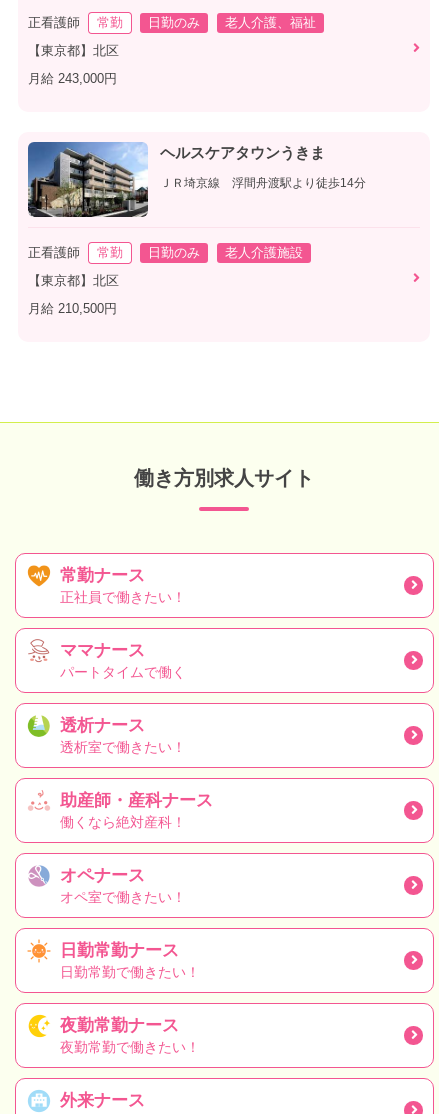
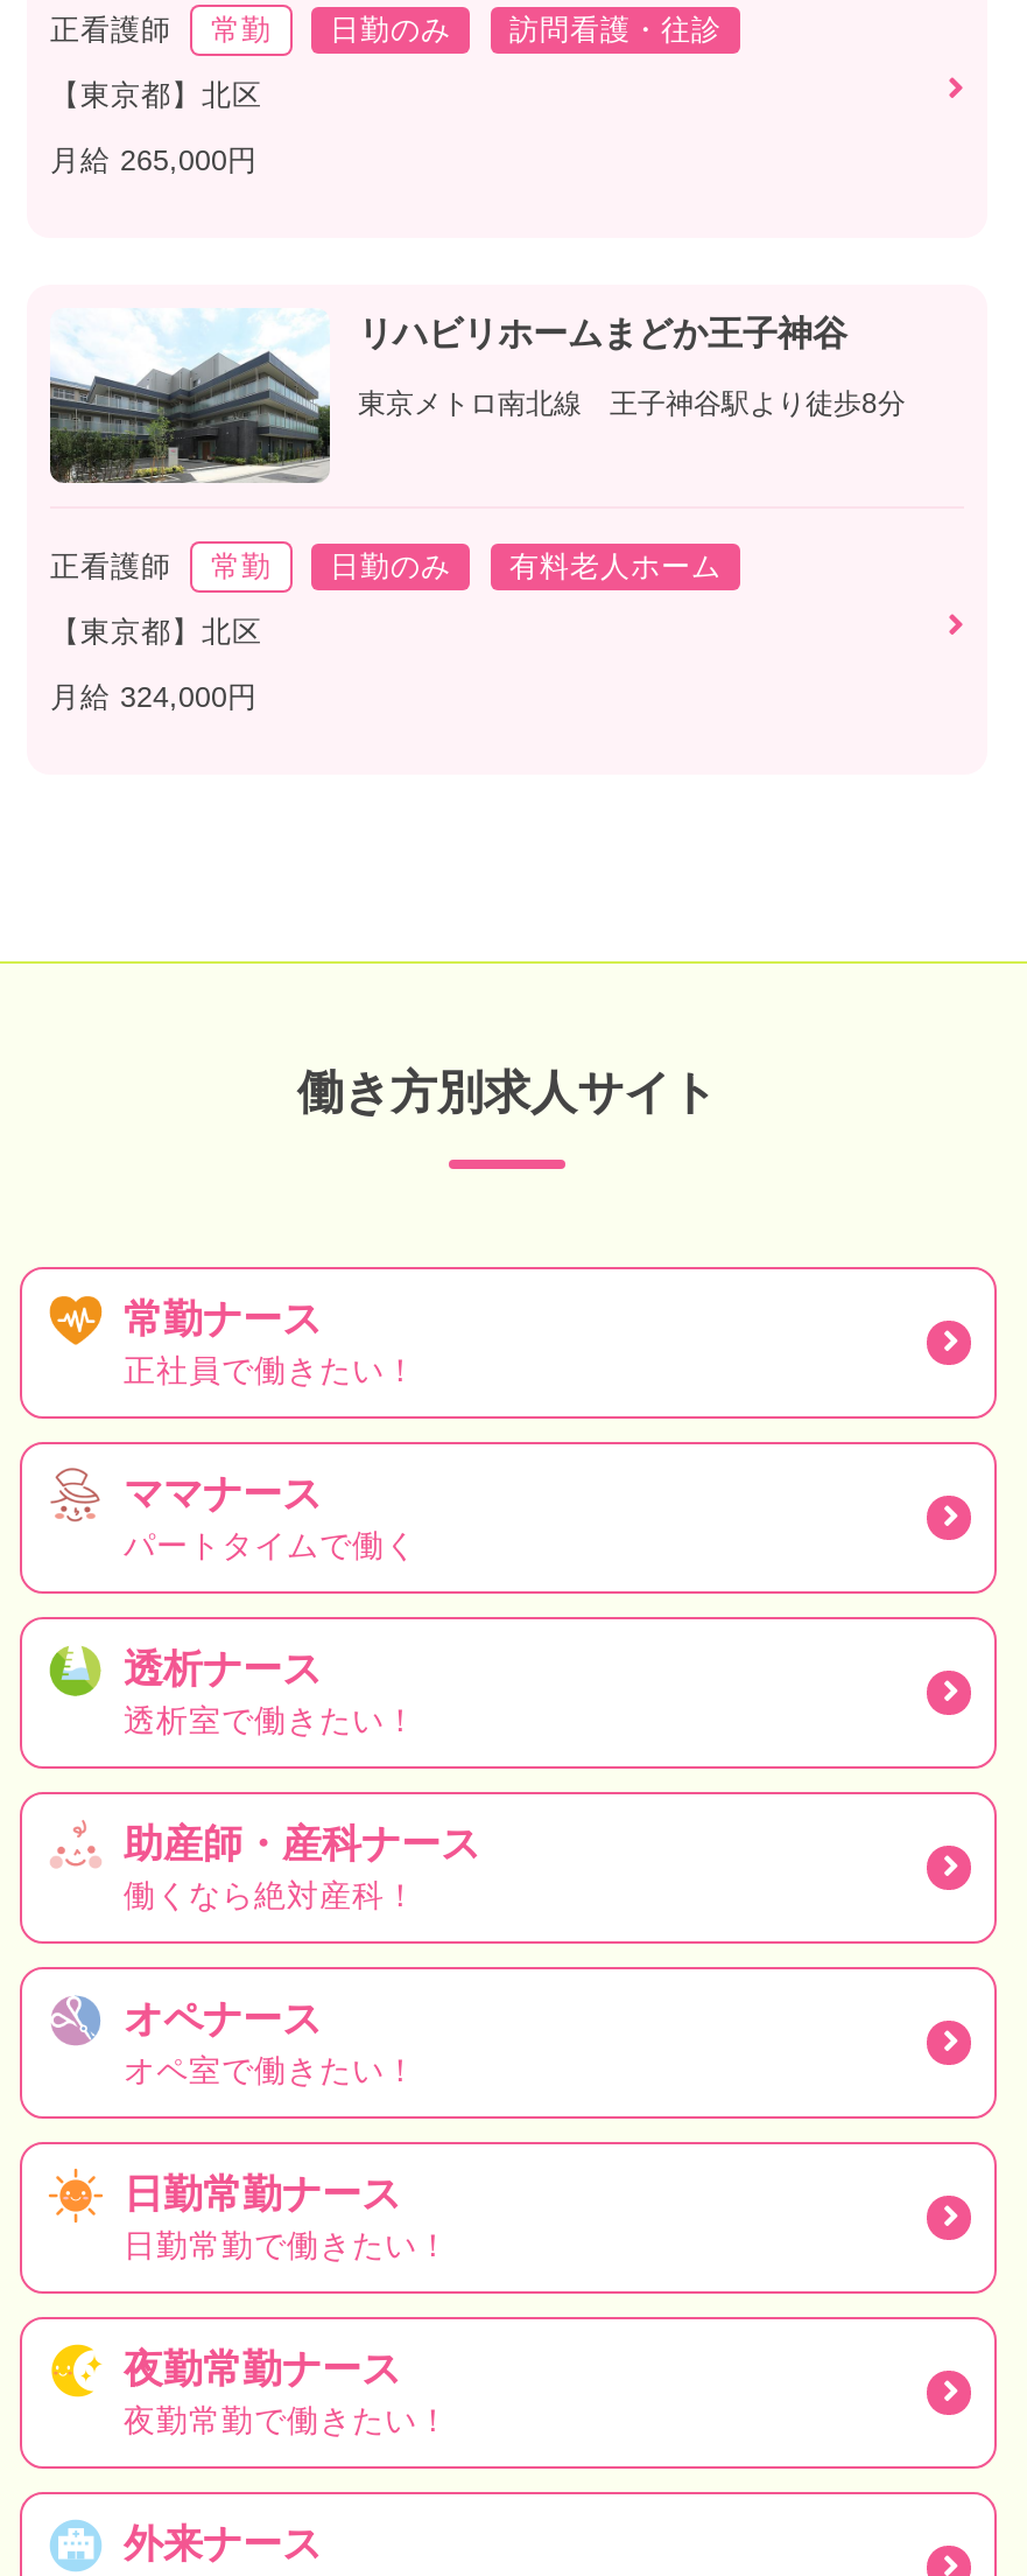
- 老人介護、福祉
+ 訪問看護・往診

- 月給 243,000円
+ 月給 265,000円

- [image]
- ヘルスケアタウンうきま
+ [image]
+ リハビリホームまどか王子神谷

- ＪＲ埼京線 浮間舟渡駅より徒歩14分
+ 東京メトロ南北線 王子神谷駅より徒歩8分

- 老人介護施設
+ 有料老人ホーム

- 月給 210,500円
+ 月給 324,000円
